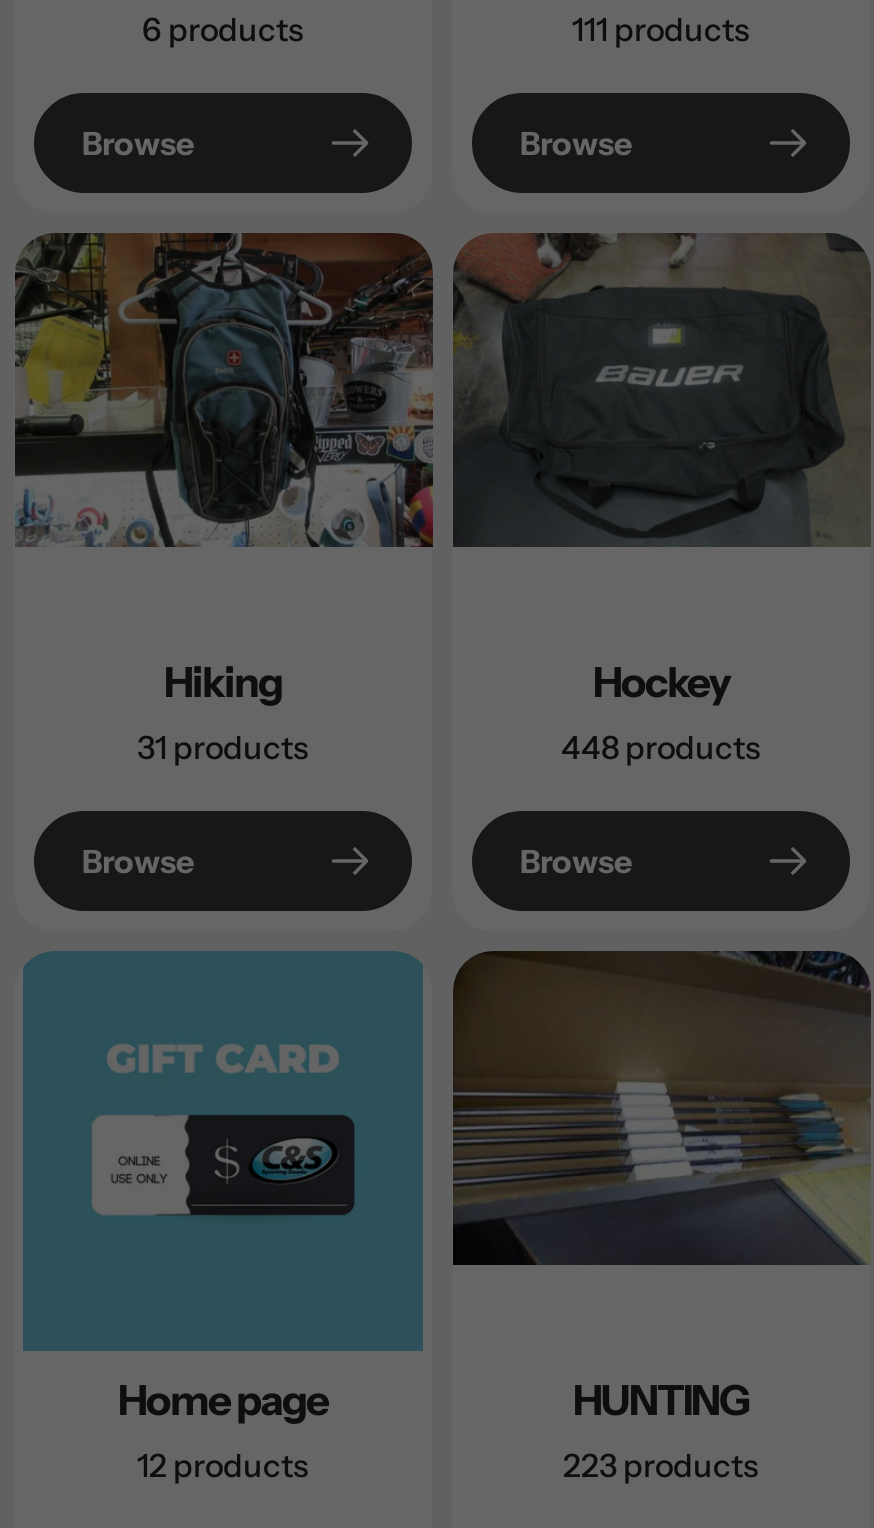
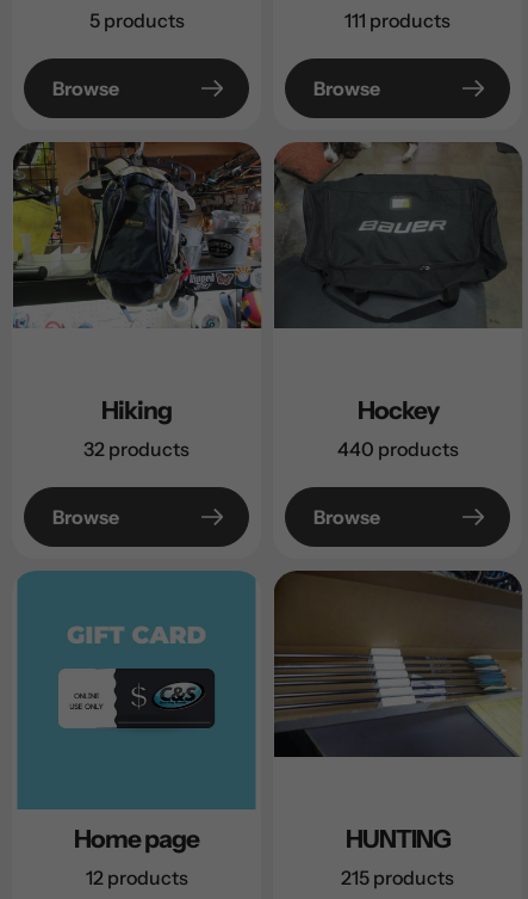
- 6 products
+ 5 products

- [image]
+ [image]

- 31 products
+ 32 products

- 448 products
+ 440 products

- 223 products
+ 215 products
